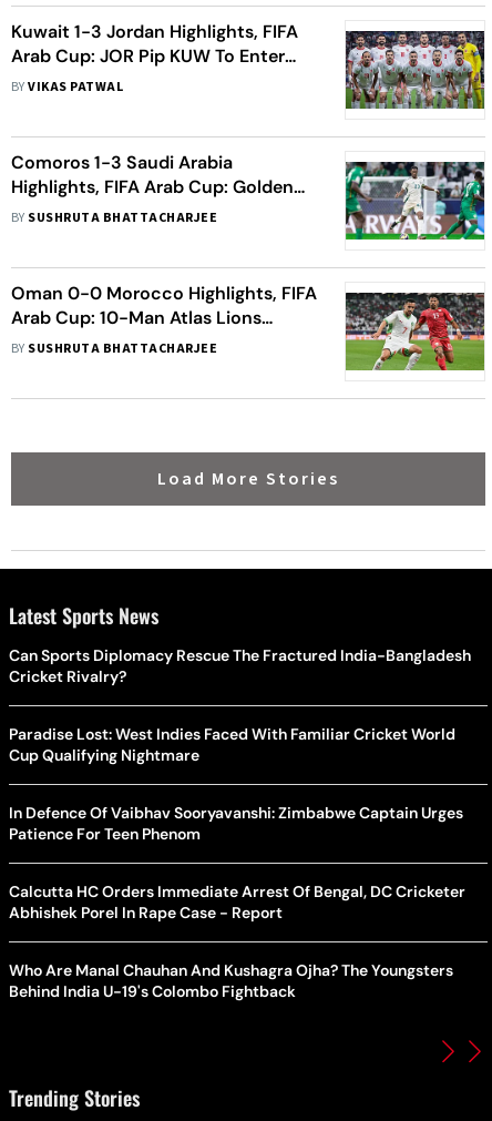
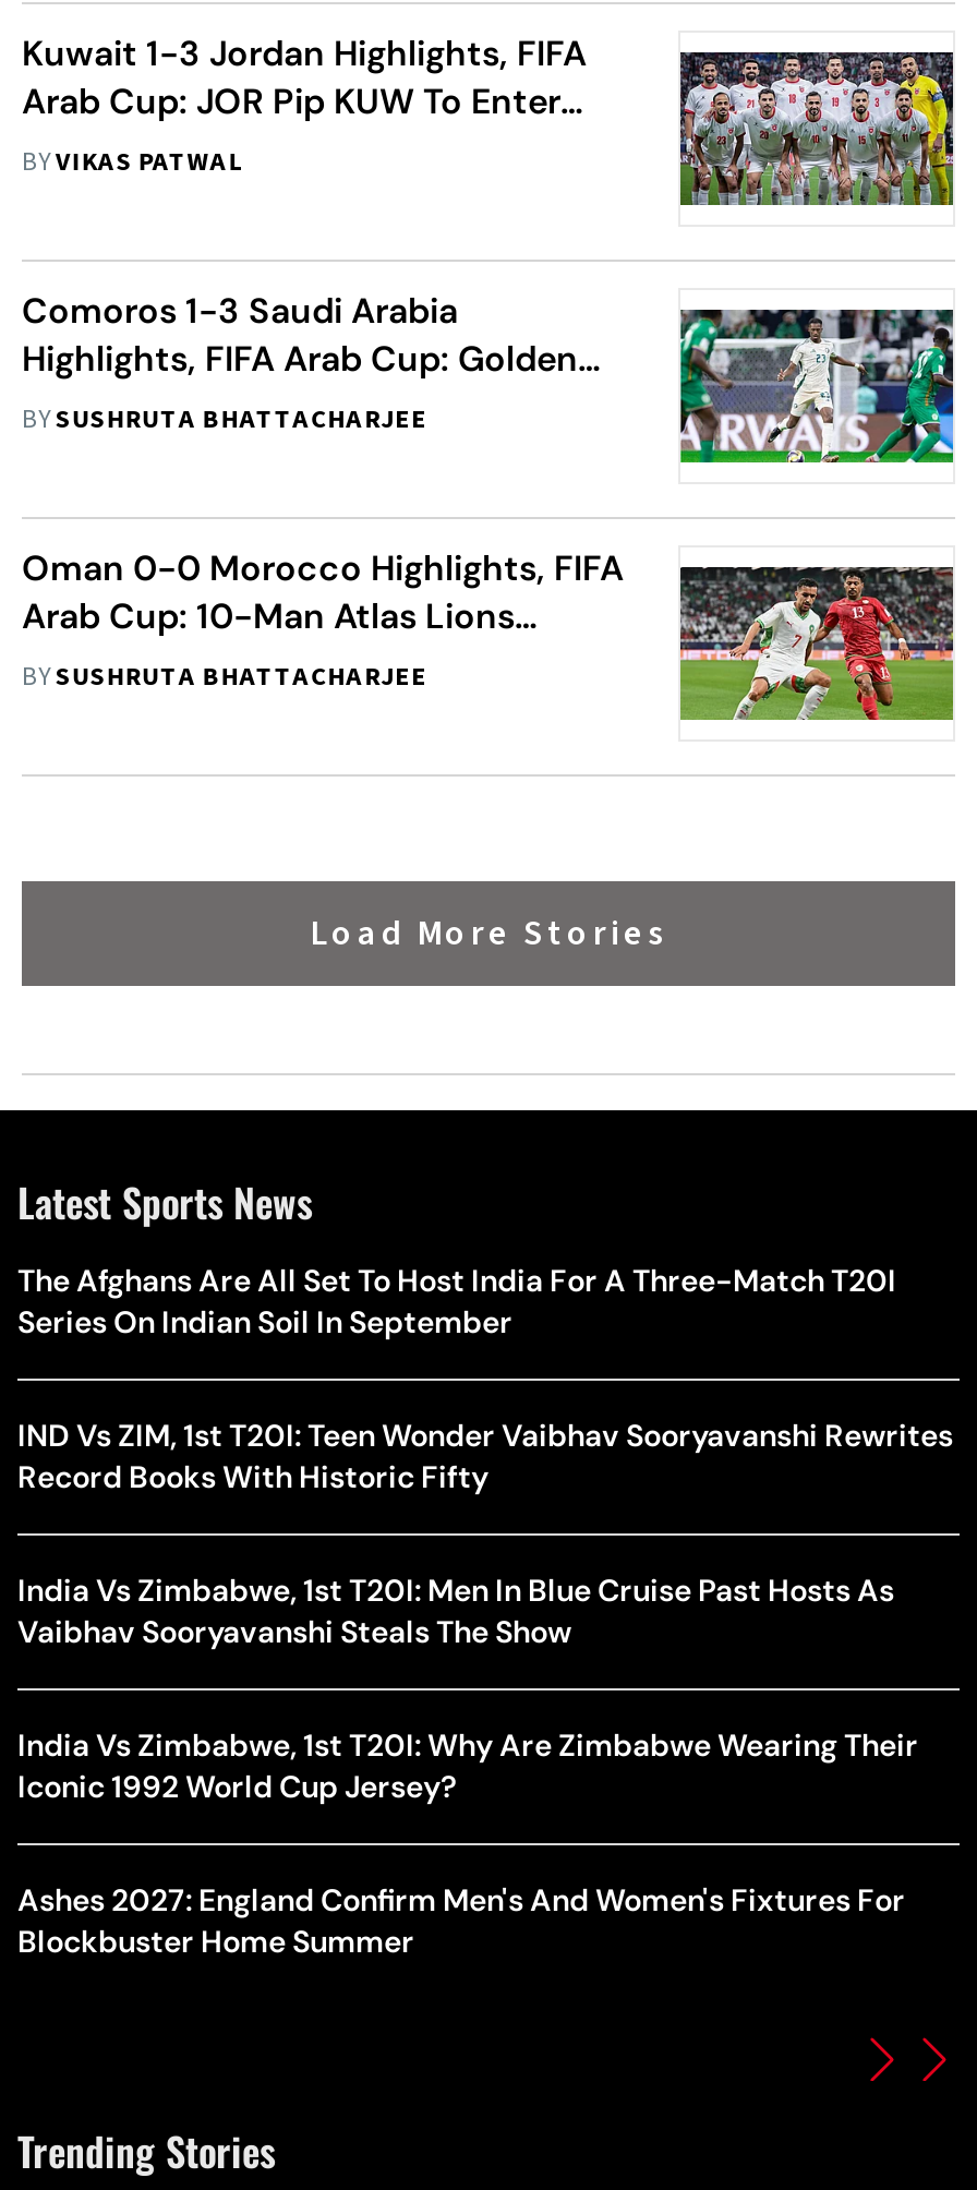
- Can Sports Diplomacy Rescue The Fractured India-Bangladesh
- Cricket Rivalry?
+ The Afghans Are All Set To Host India For A Three-Match T20I
+ Series On Indian Soil In September

- Paradise Lost: West Indies Faced With Familiar Cricket World
- Cup Qualifying Nightmare
+ IND Vs ZIM, 1st T20I: Teen Wonder Vaibhav Sooryavanshi Rewrites
+ Record Books With Historic Fifty

- In Defence Of Vaibhav Sooryavanshi: Zimbabwe Captain Urges
- Patience For Teen Phenom
+ India Vs Zimbabwe, 1st T20I: Men In Blue Cruise Past Hosts As
+ Vaibhav Sooryavanshi Steals The Show

- Calcutta HC Orders Immediate Arrest Of Bengal, DC Cricketer
- Abhishek Porel In Rape Case - Report
+ India Vs Zimbabwe, 1st T20I: Why Are Zimbabwe Wearing Their
+ Iconic 1992 World Cup Jersey?

- Who Are Manal Chauhan And Kushagra Ojha? The Youngsters
- Behind India U-19's Colombo Fightback
+ Ashes 2027: England Confirm Men's And Women's Fixtures For
+ Blockbuster Home Summer
